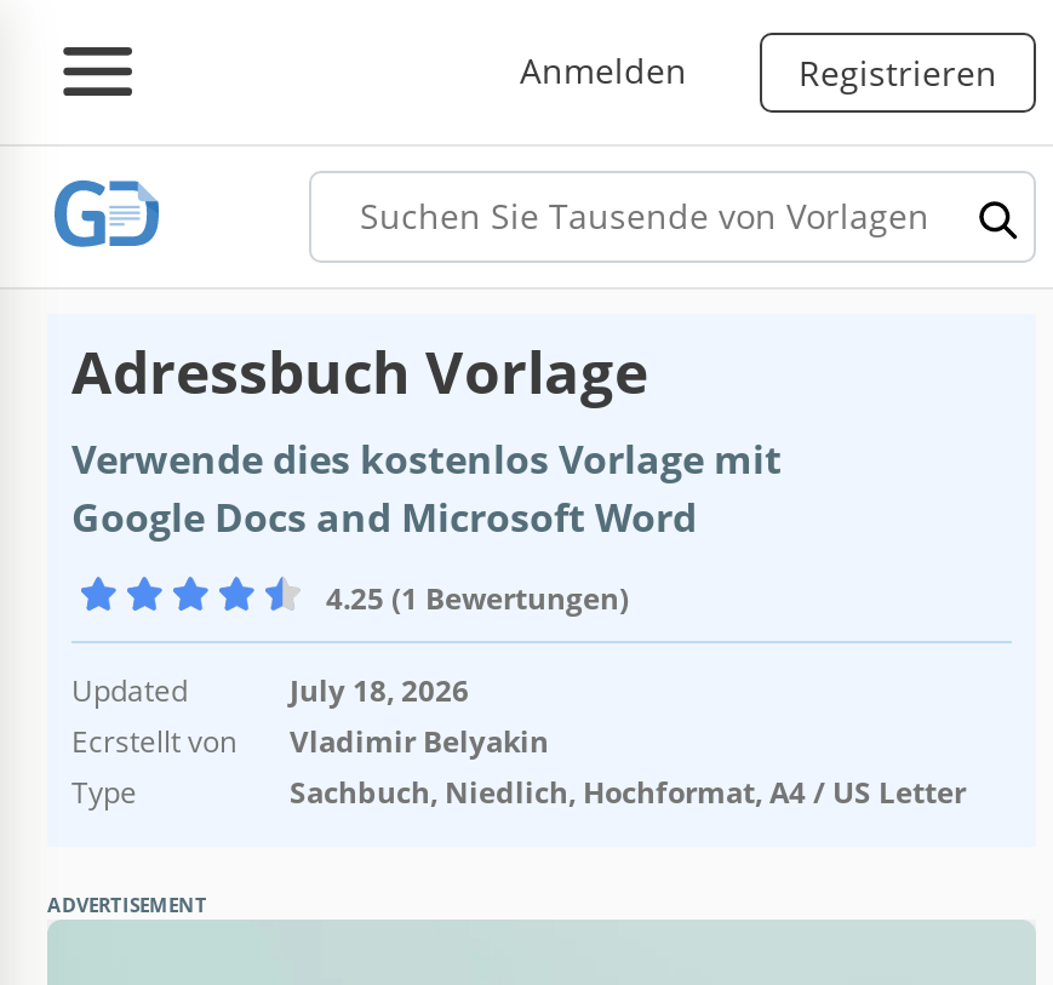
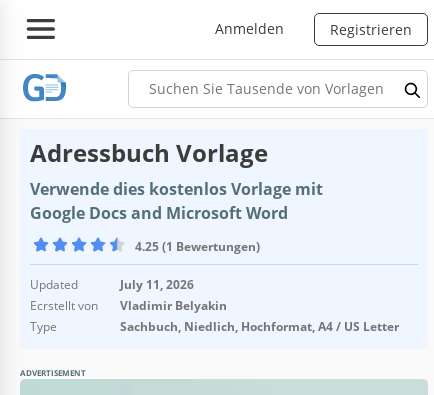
- July 18, 2026
+ July 11, 2026
